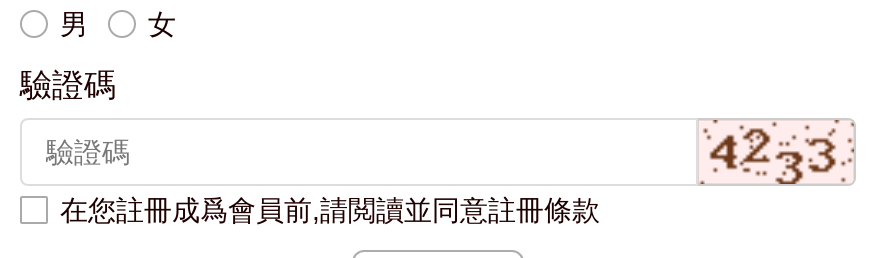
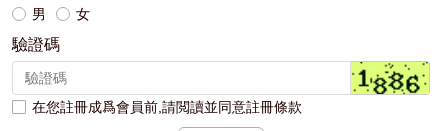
- [image]
+ [image]
